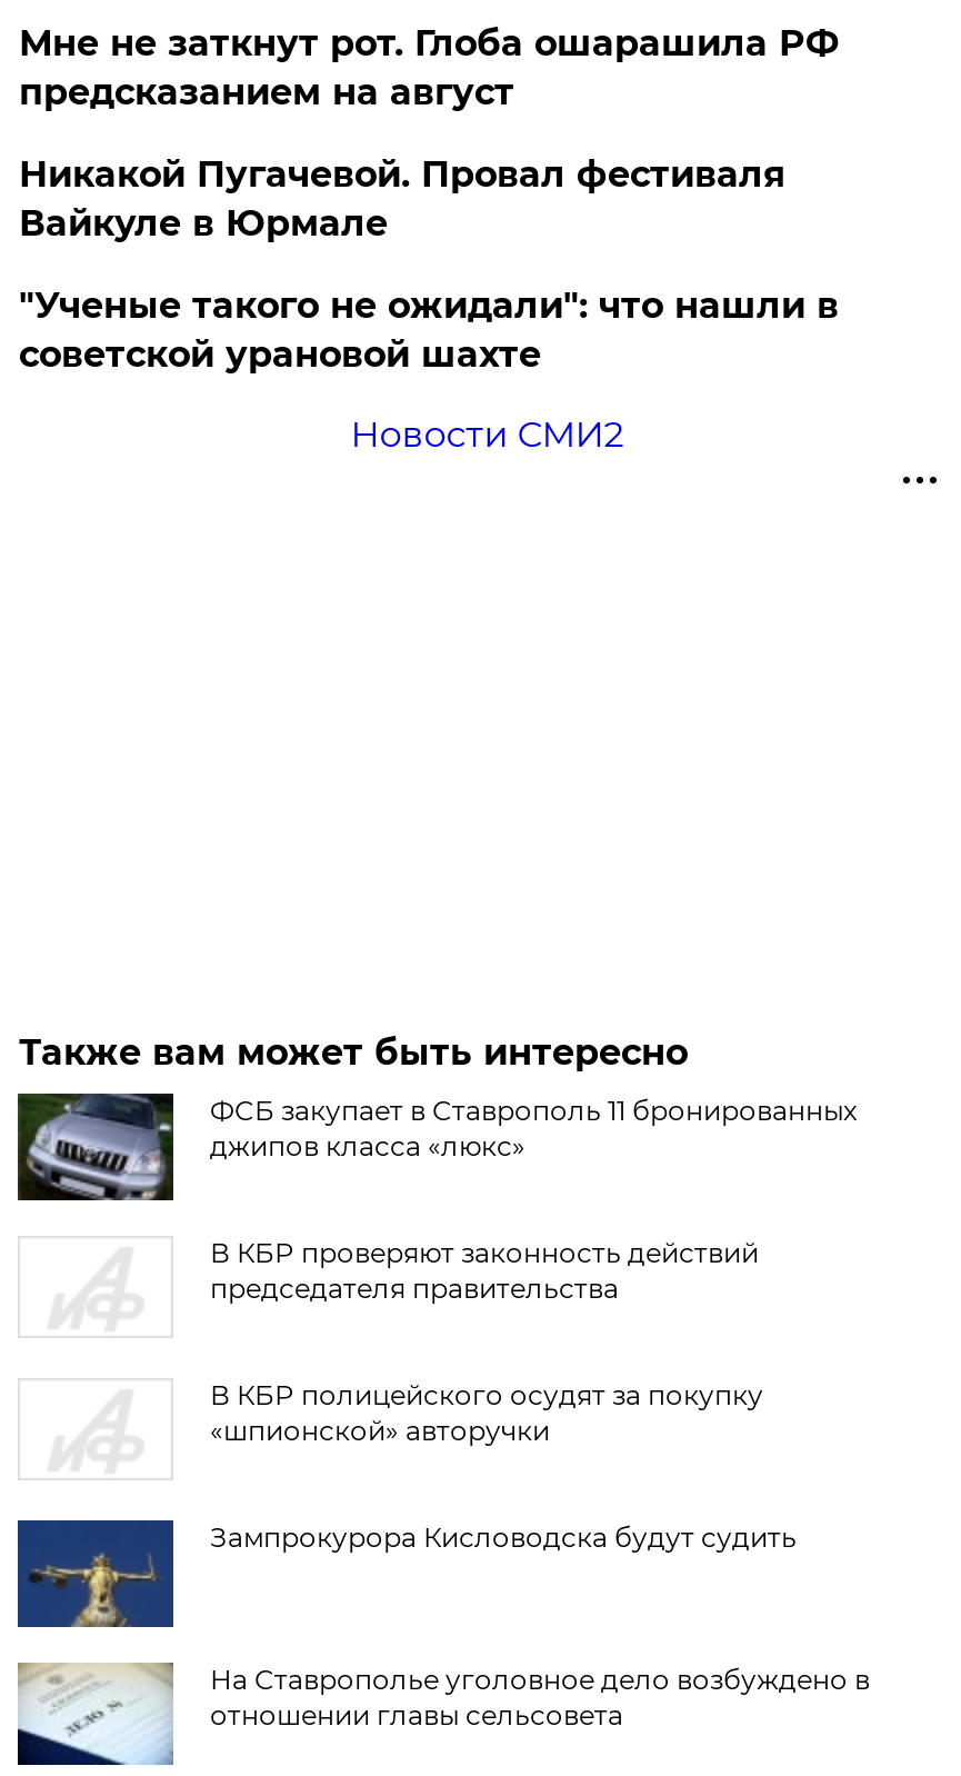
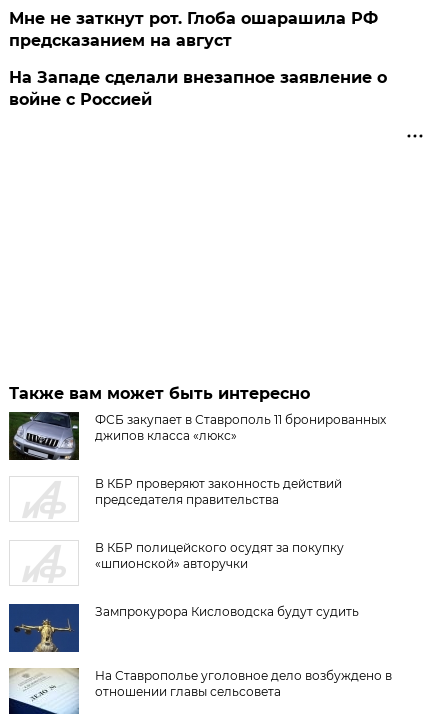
- Никакой Пугачевой. Провал фестиваля
- Вайкуле в Юрмале
- "Ученые такого не ожидали": что нашли в
- советской урановой шахте
- Новости СМИ2
+ На Западе сделали внезапное заявление о
+ войне с Россией
